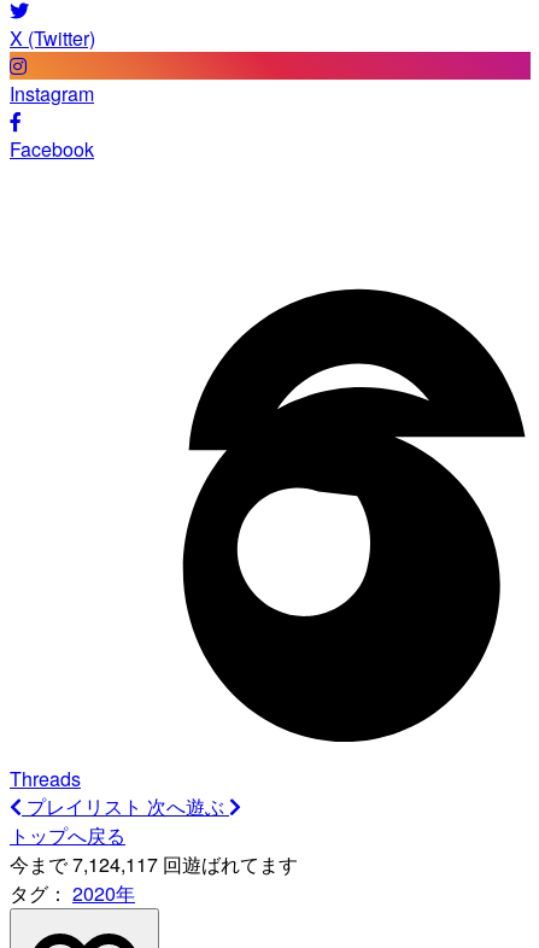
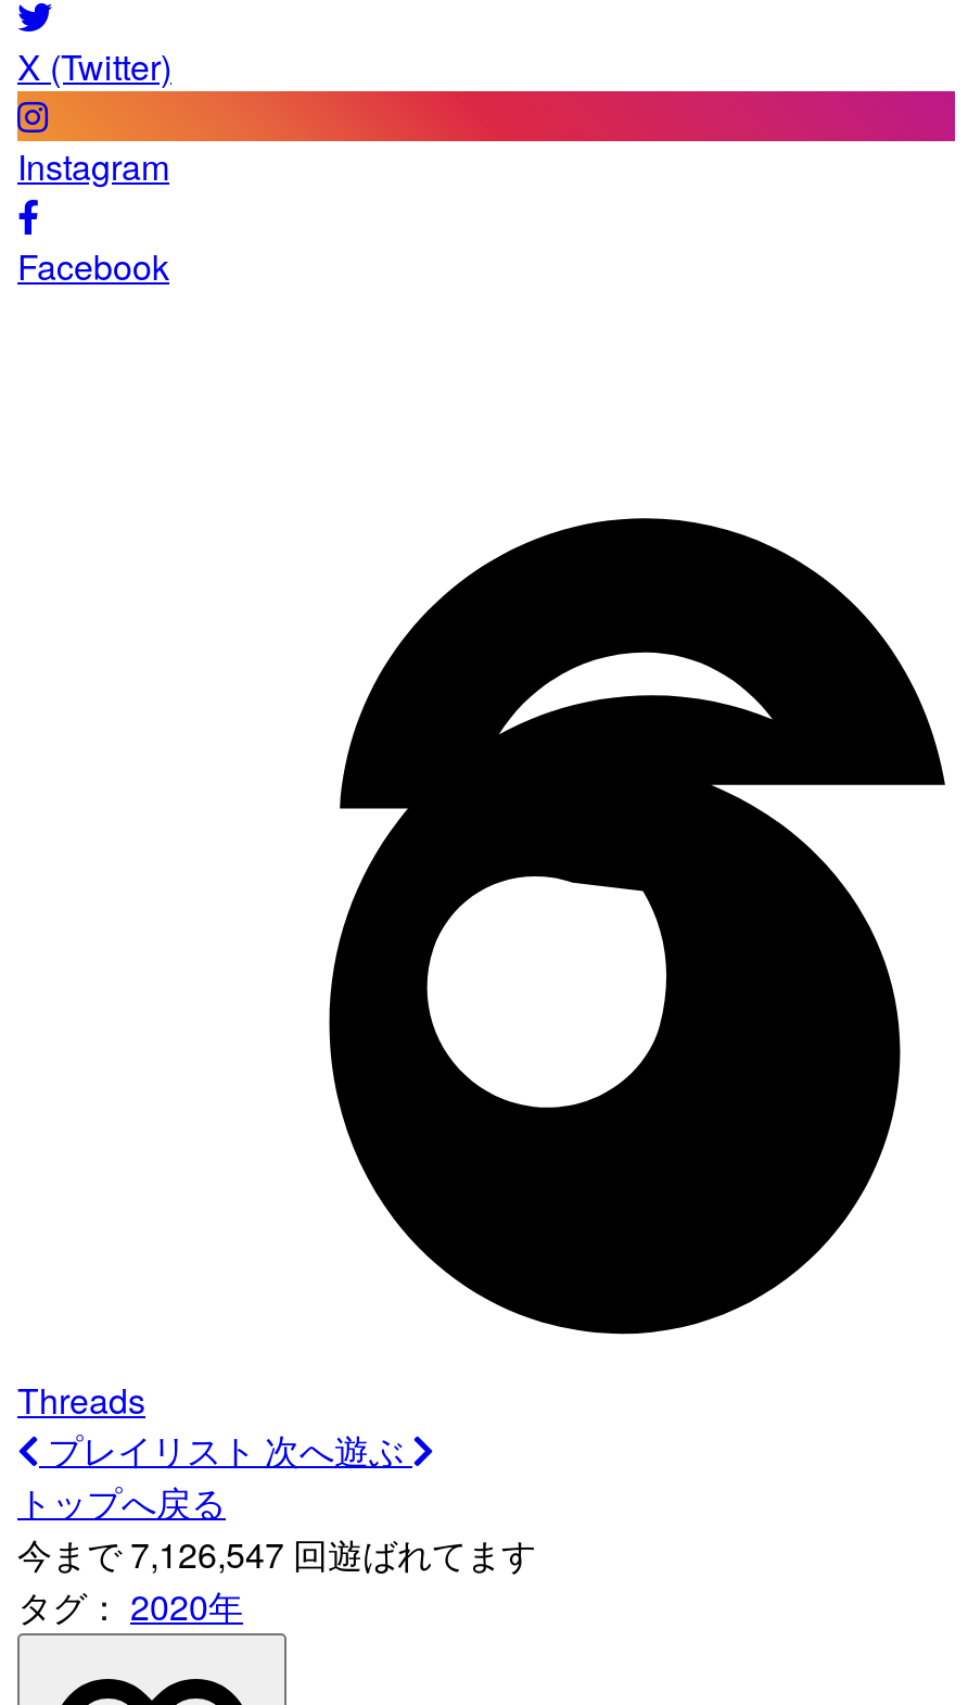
- 今まで 7,124,117 回遊ばれてます
+ 今まで 7,126,547 回遊ばれてます
